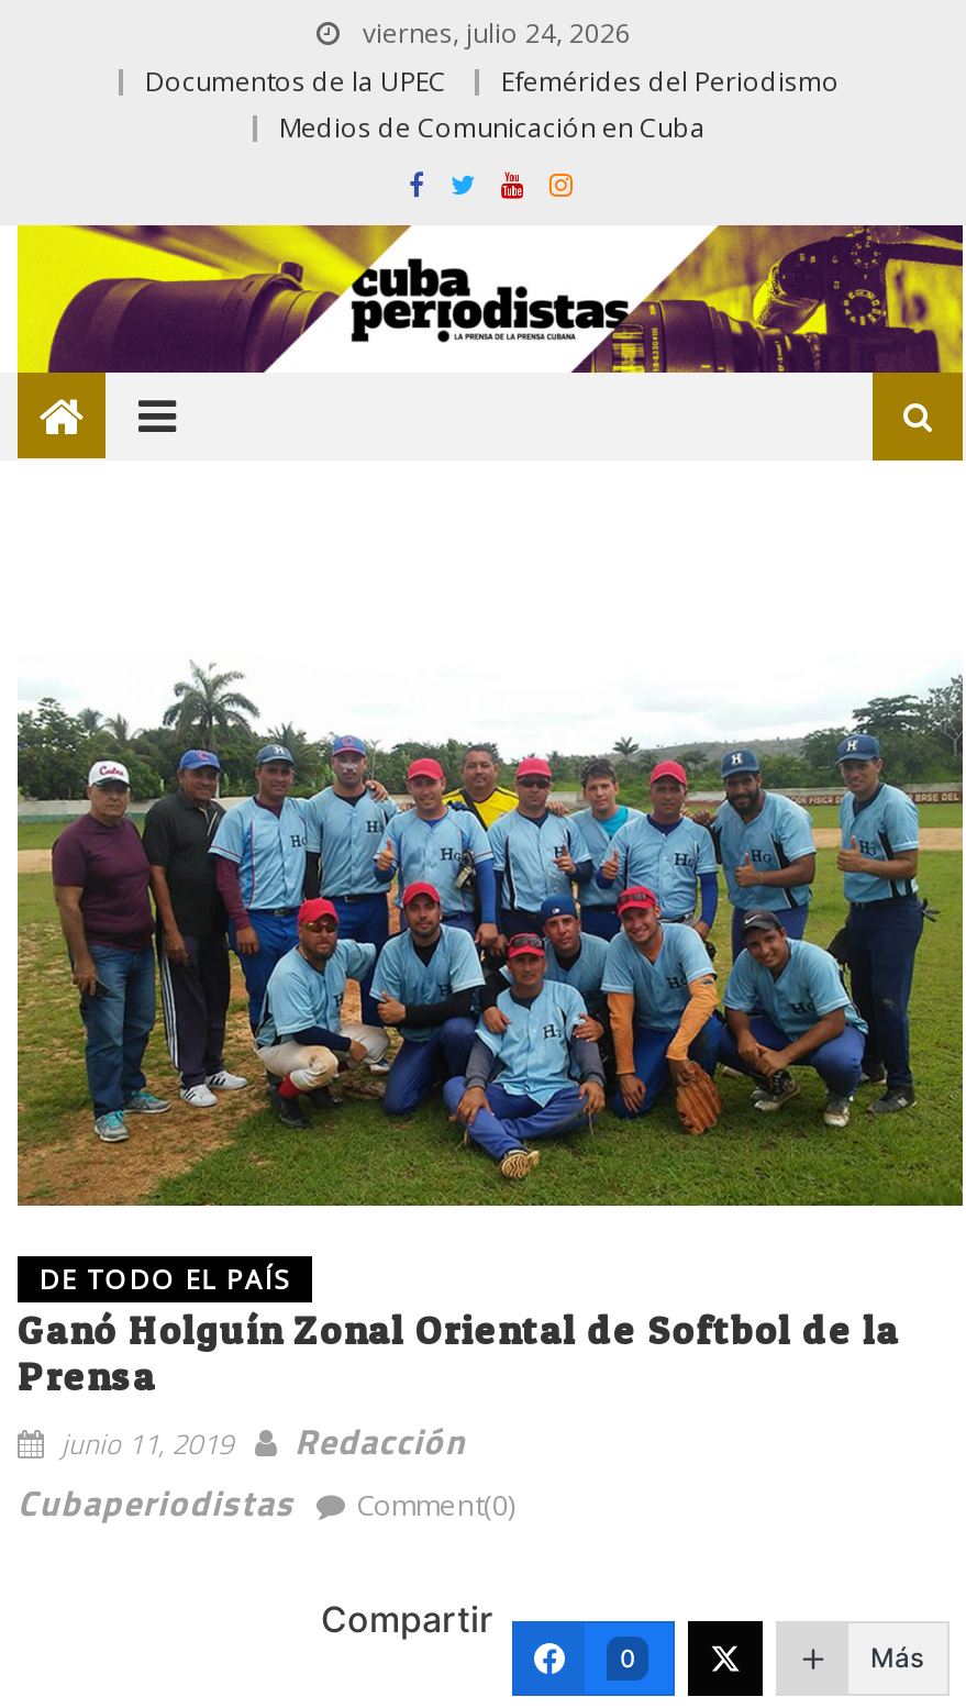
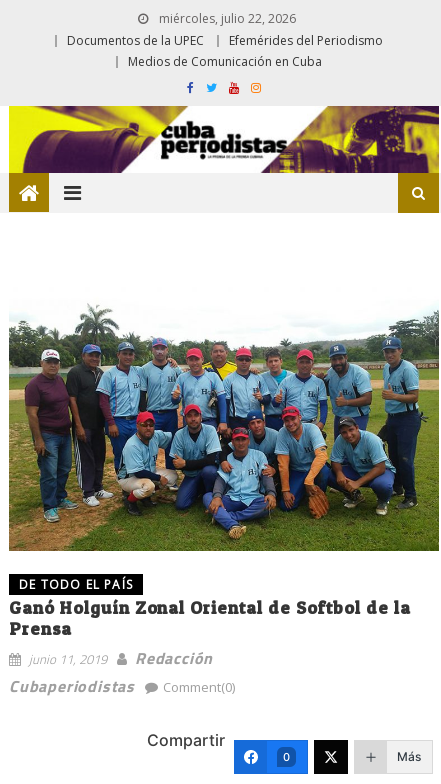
- viernes, julio 24, 2026
+ miércoles, julio 22, 2026
